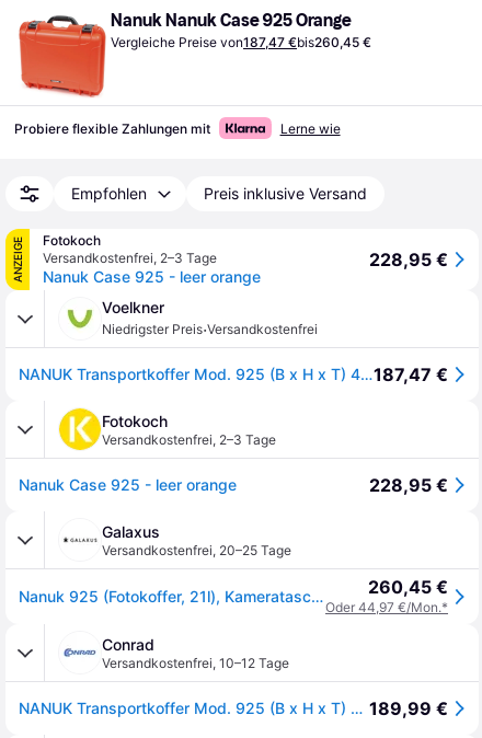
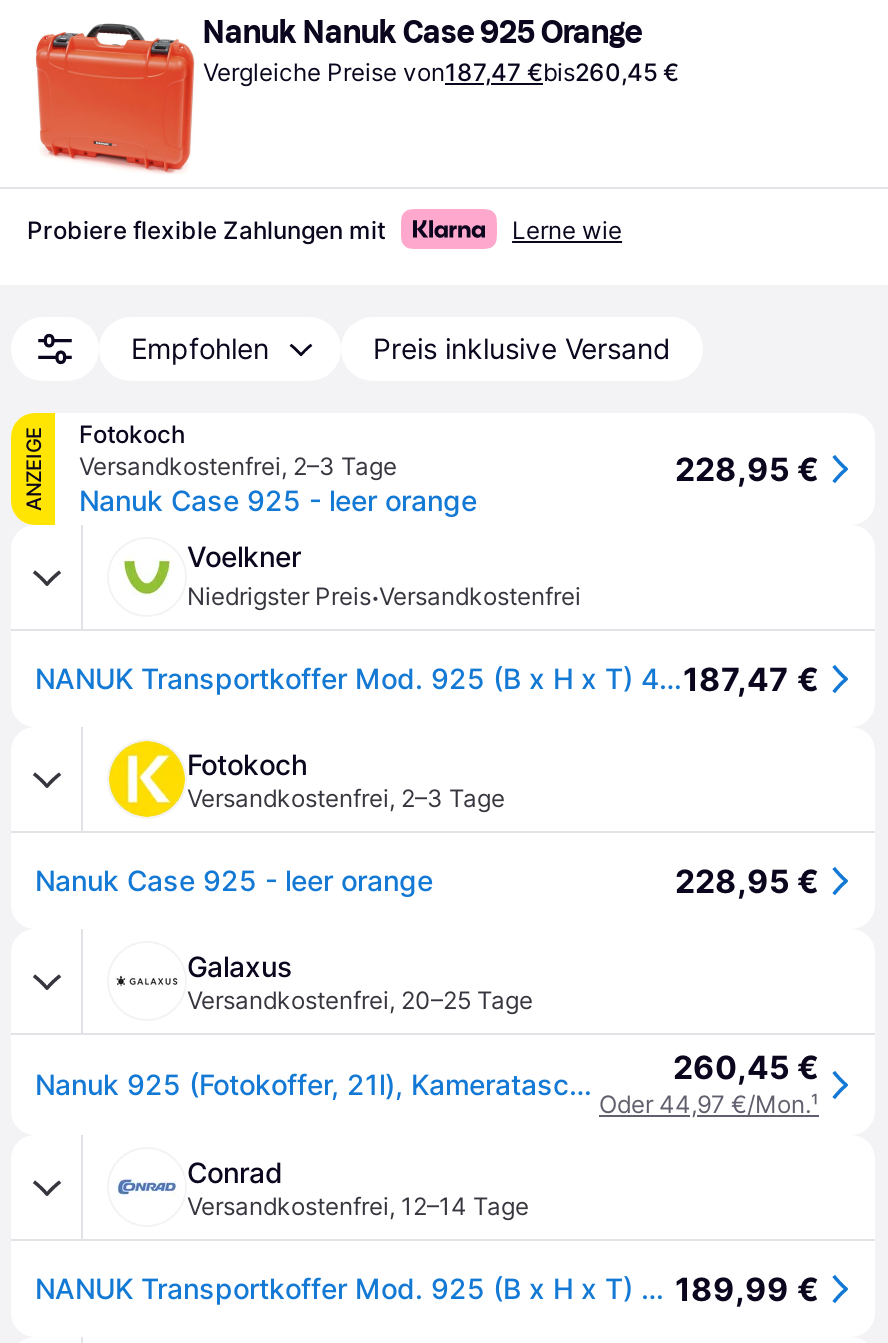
- Oder 44,97 €/Mon.*
+ Oder 44,97 €/Mon.¹

- Versandkostenfrei, 10–12 Tage
+ Versandkostenfrei, 12–14 Tage
